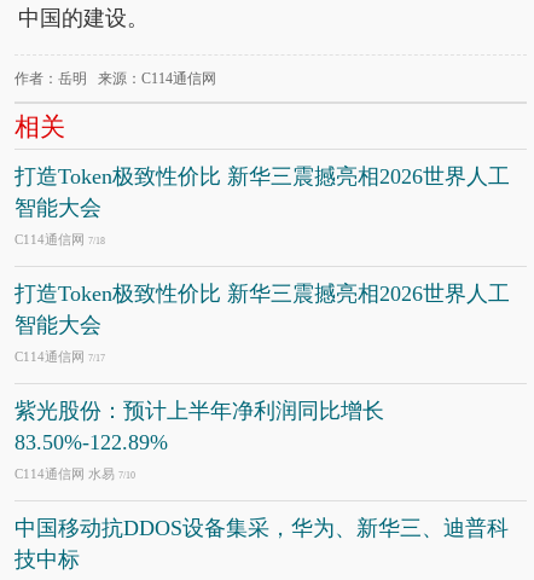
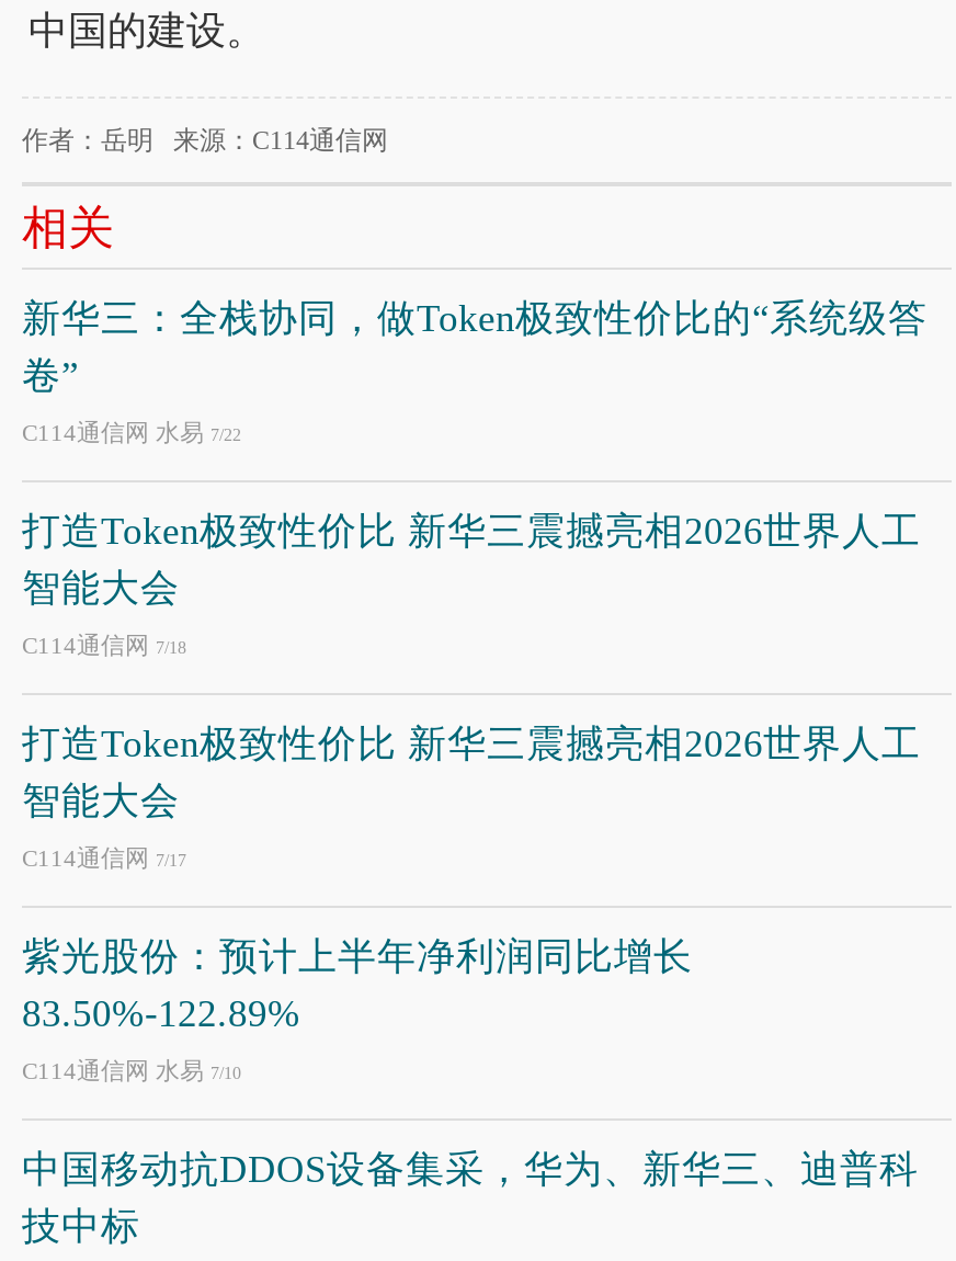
+ 新华三：全栈协同，做Token极致性价比的“系统级答
+ 卷”
+ C114通信网 水易7/22
